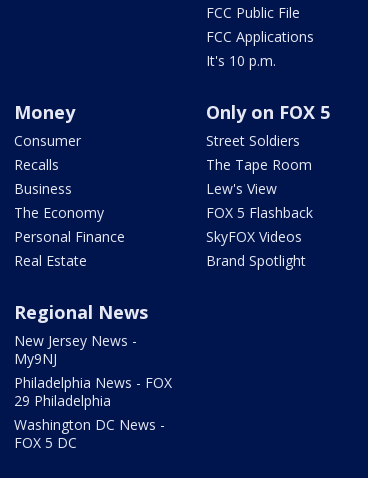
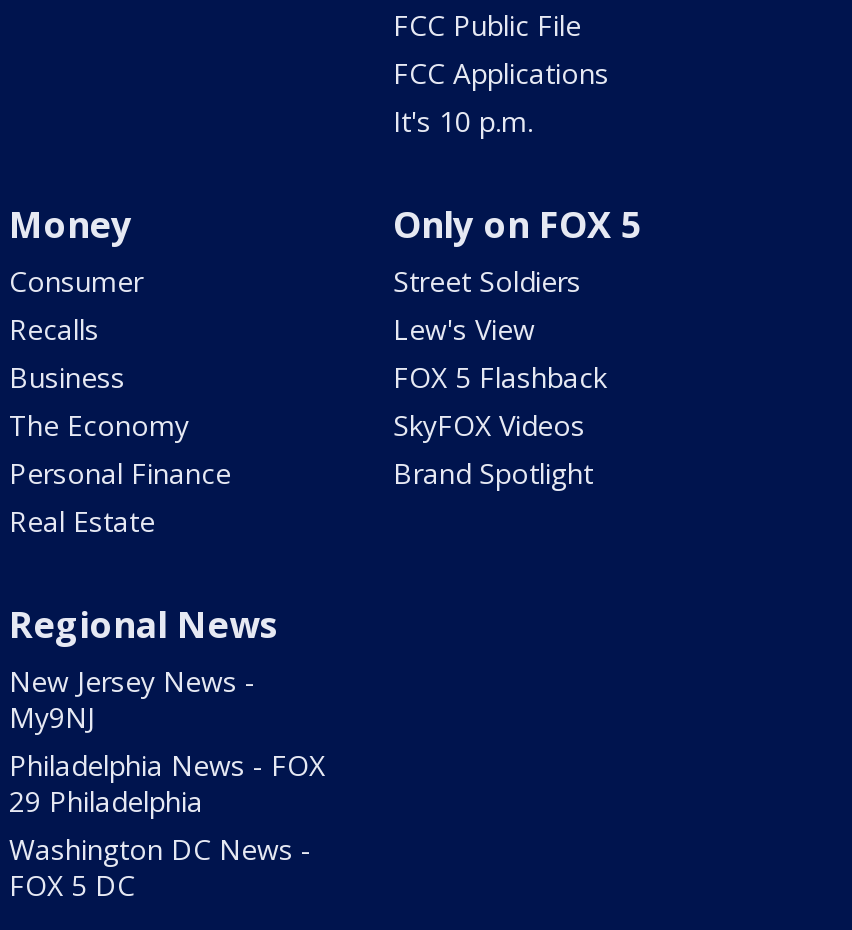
- The Tape Room

moved up: Lew's View | FOX 5 Flashback | SkyFOX Videos | Brand Spotlight
